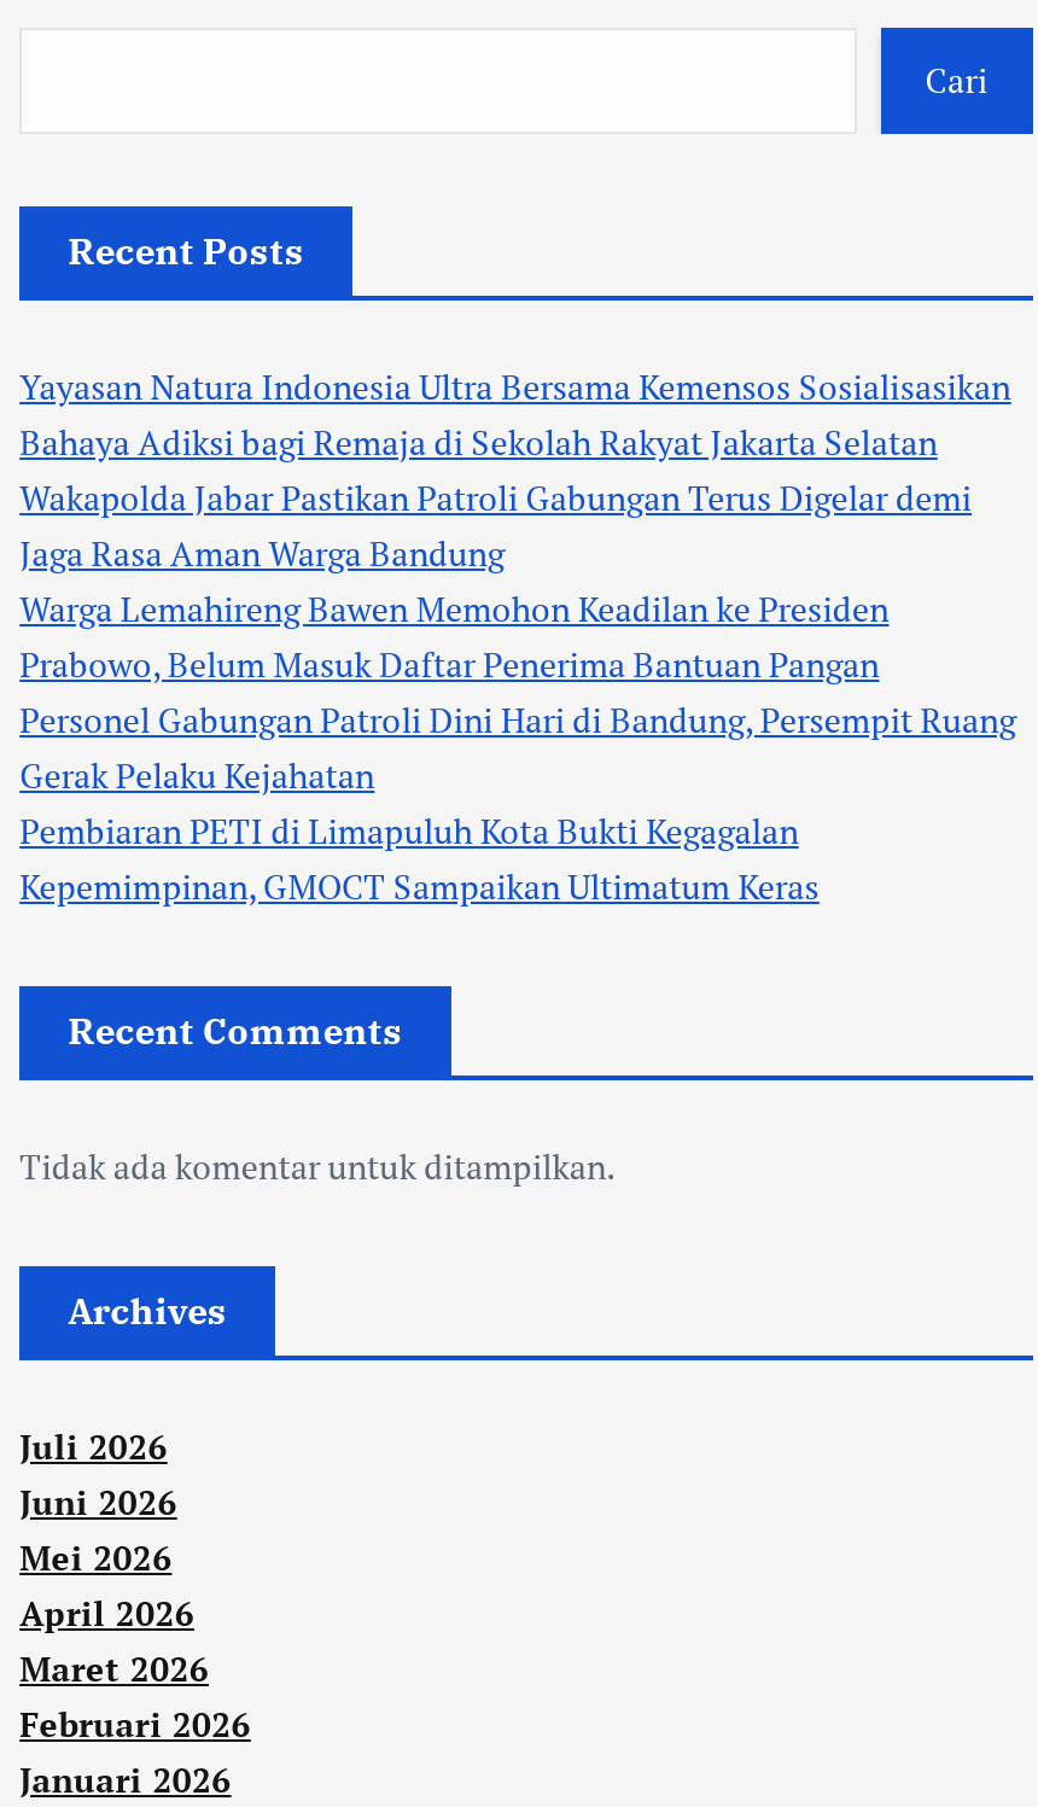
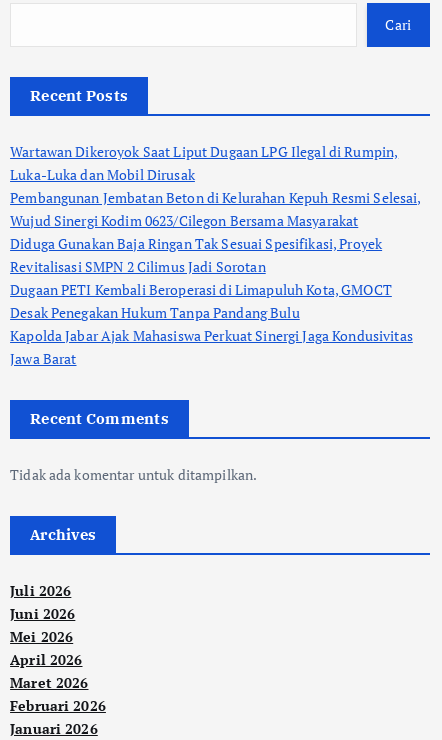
- Yayasan Natura Indonesia Ultra Bersama Kemensos Sosialisasikan
- Bahaya Adiksi bagi Remaja di Sekolah Rakyat Jakarta Selatan
- Wakapolda Jabar Pastikan Patroli Gabungan Terus Digelar demi
- Jaga Rasa Aman Warga Bandung
- Warga Lemahireng Bawen Memohon Keadilan ke Presiden
- Prabowo, Belum Masuk Daftar Penerima Bantuan Pangan
- Personel Gabungan Patroli Dini Hari di Bandung, Persempit Ruang
- Gerak Pelaku Kejahatan
- Pembiaran PETI di Limapuluh Kota Bukti Kegagalan
- Kepemimpinan, GMOCT Sampaikan Ultimatum Keras
+ Wartawan Dikeroyok Saat Liput Dugaan LPG Ilegal di Rumpin,
+ Luka-Luka dan Mobil Dirusak
+ Pembangunan Jembatan Beton di Kelurahan Kepuh Resmi Selesai,
+ Wujud Sinergi Kodim 0623/Cilegon Bersama Masyarakat
+ Diduga Gunakan Baja Ringan Tak Sesuai Spesifikasi, Proyek
+ Revitalisasi SMPN 2 Cilimus Jadi Sorotan
+ Dugaan PETI Kembali Beroperasi di Limapuluh Kota, GMOCT
+ Desak Penegakan Hukum Tanpa Pandang Bulu
+ Kapolda Jabar Ajak Mahasiswa Perkuat Sinergi Jaga Kondusivitas
+ Jawa Barat
